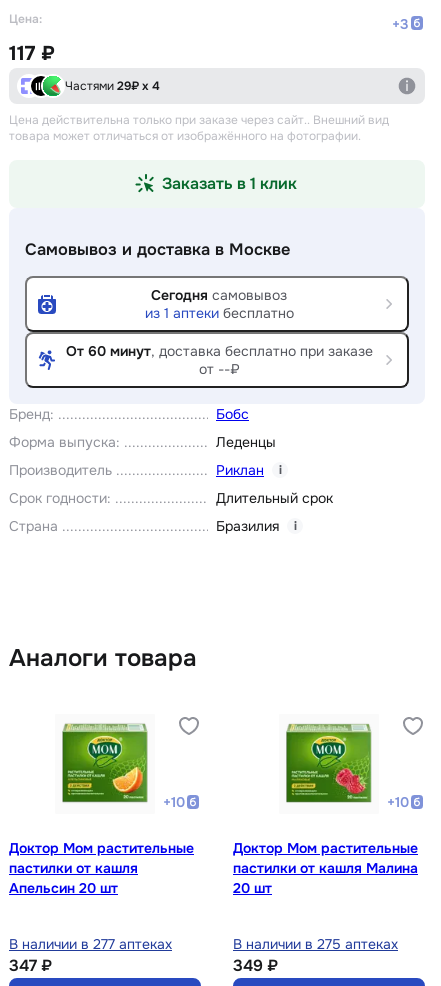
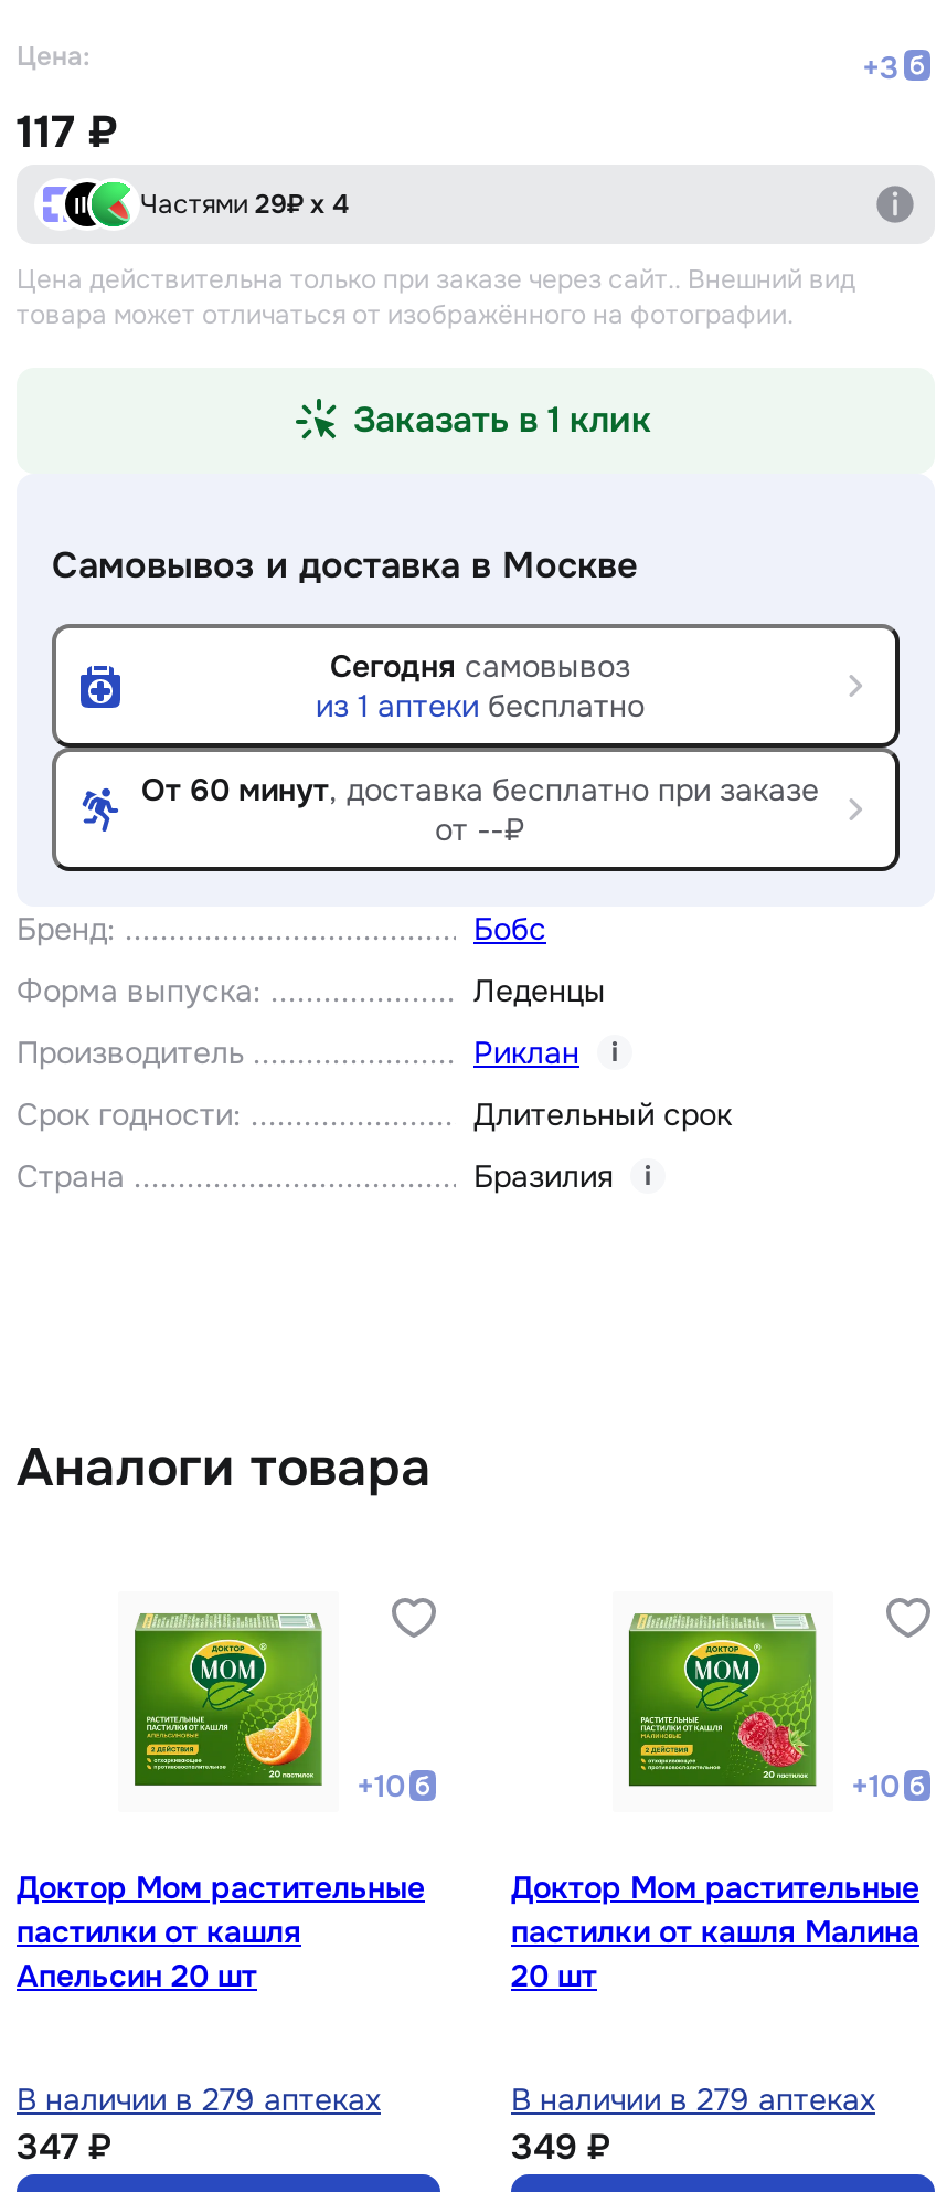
- В наличии в 277 аптеках
+ В наличии в 279 аптеках

- В наличии в 275 аптеках
+ В наличии в 279 аптеках
